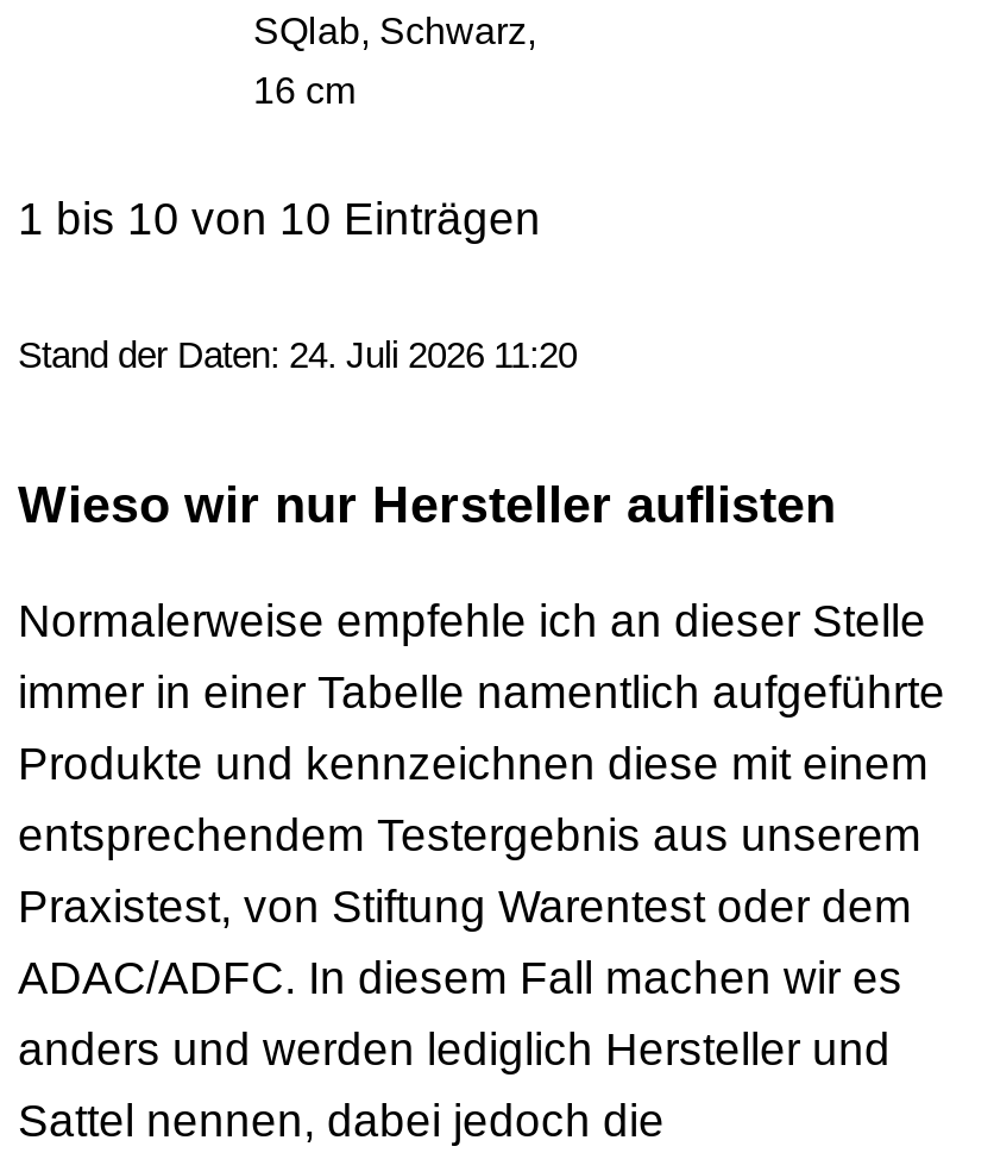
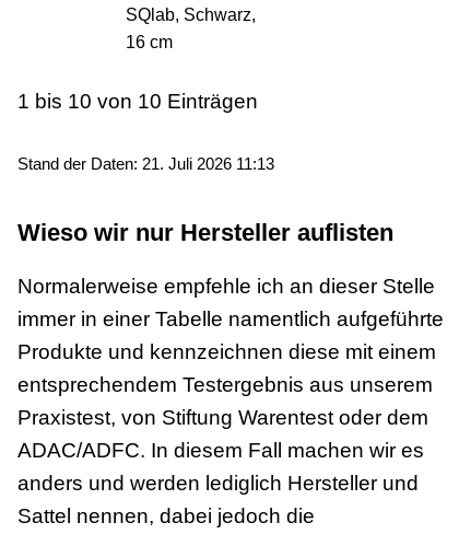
- Stand der Daten: 24. Juli 2026 11:20
+ Stand der Daten: 21. Juli 2026 11:13
